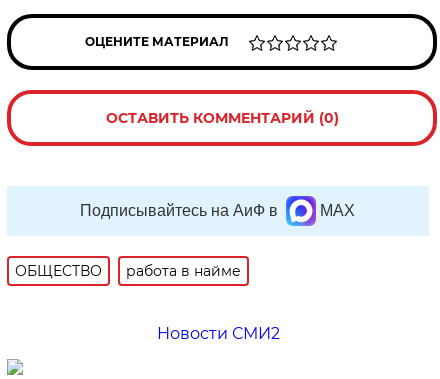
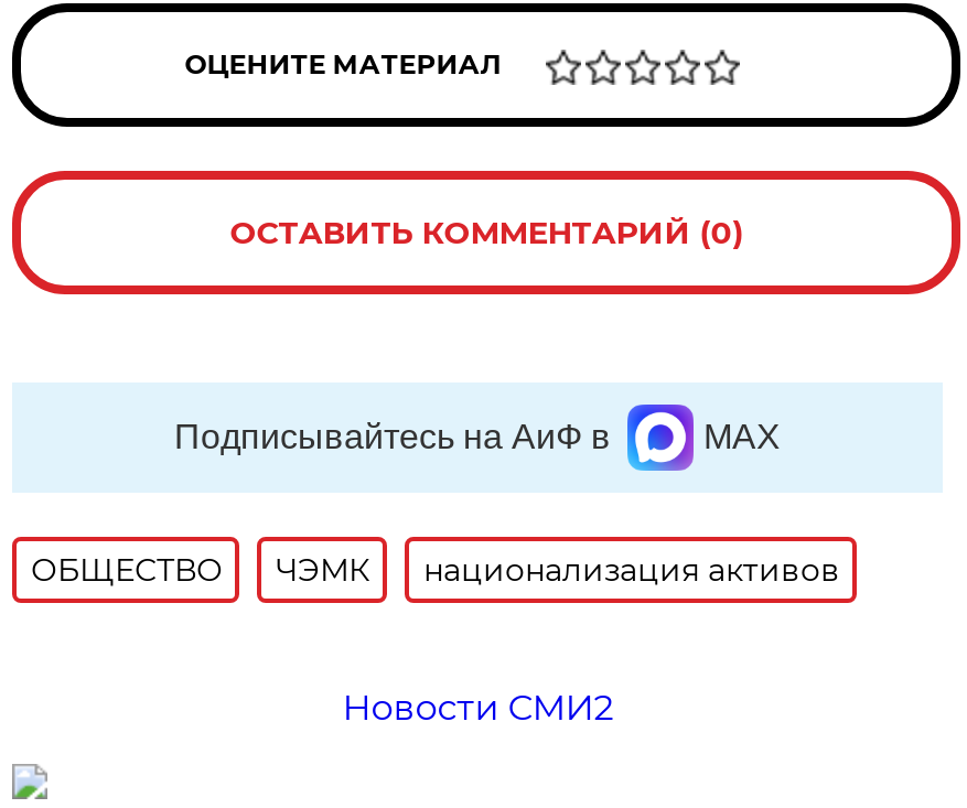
- работа в найме
+ ЧЭМК
+ национализация активов
